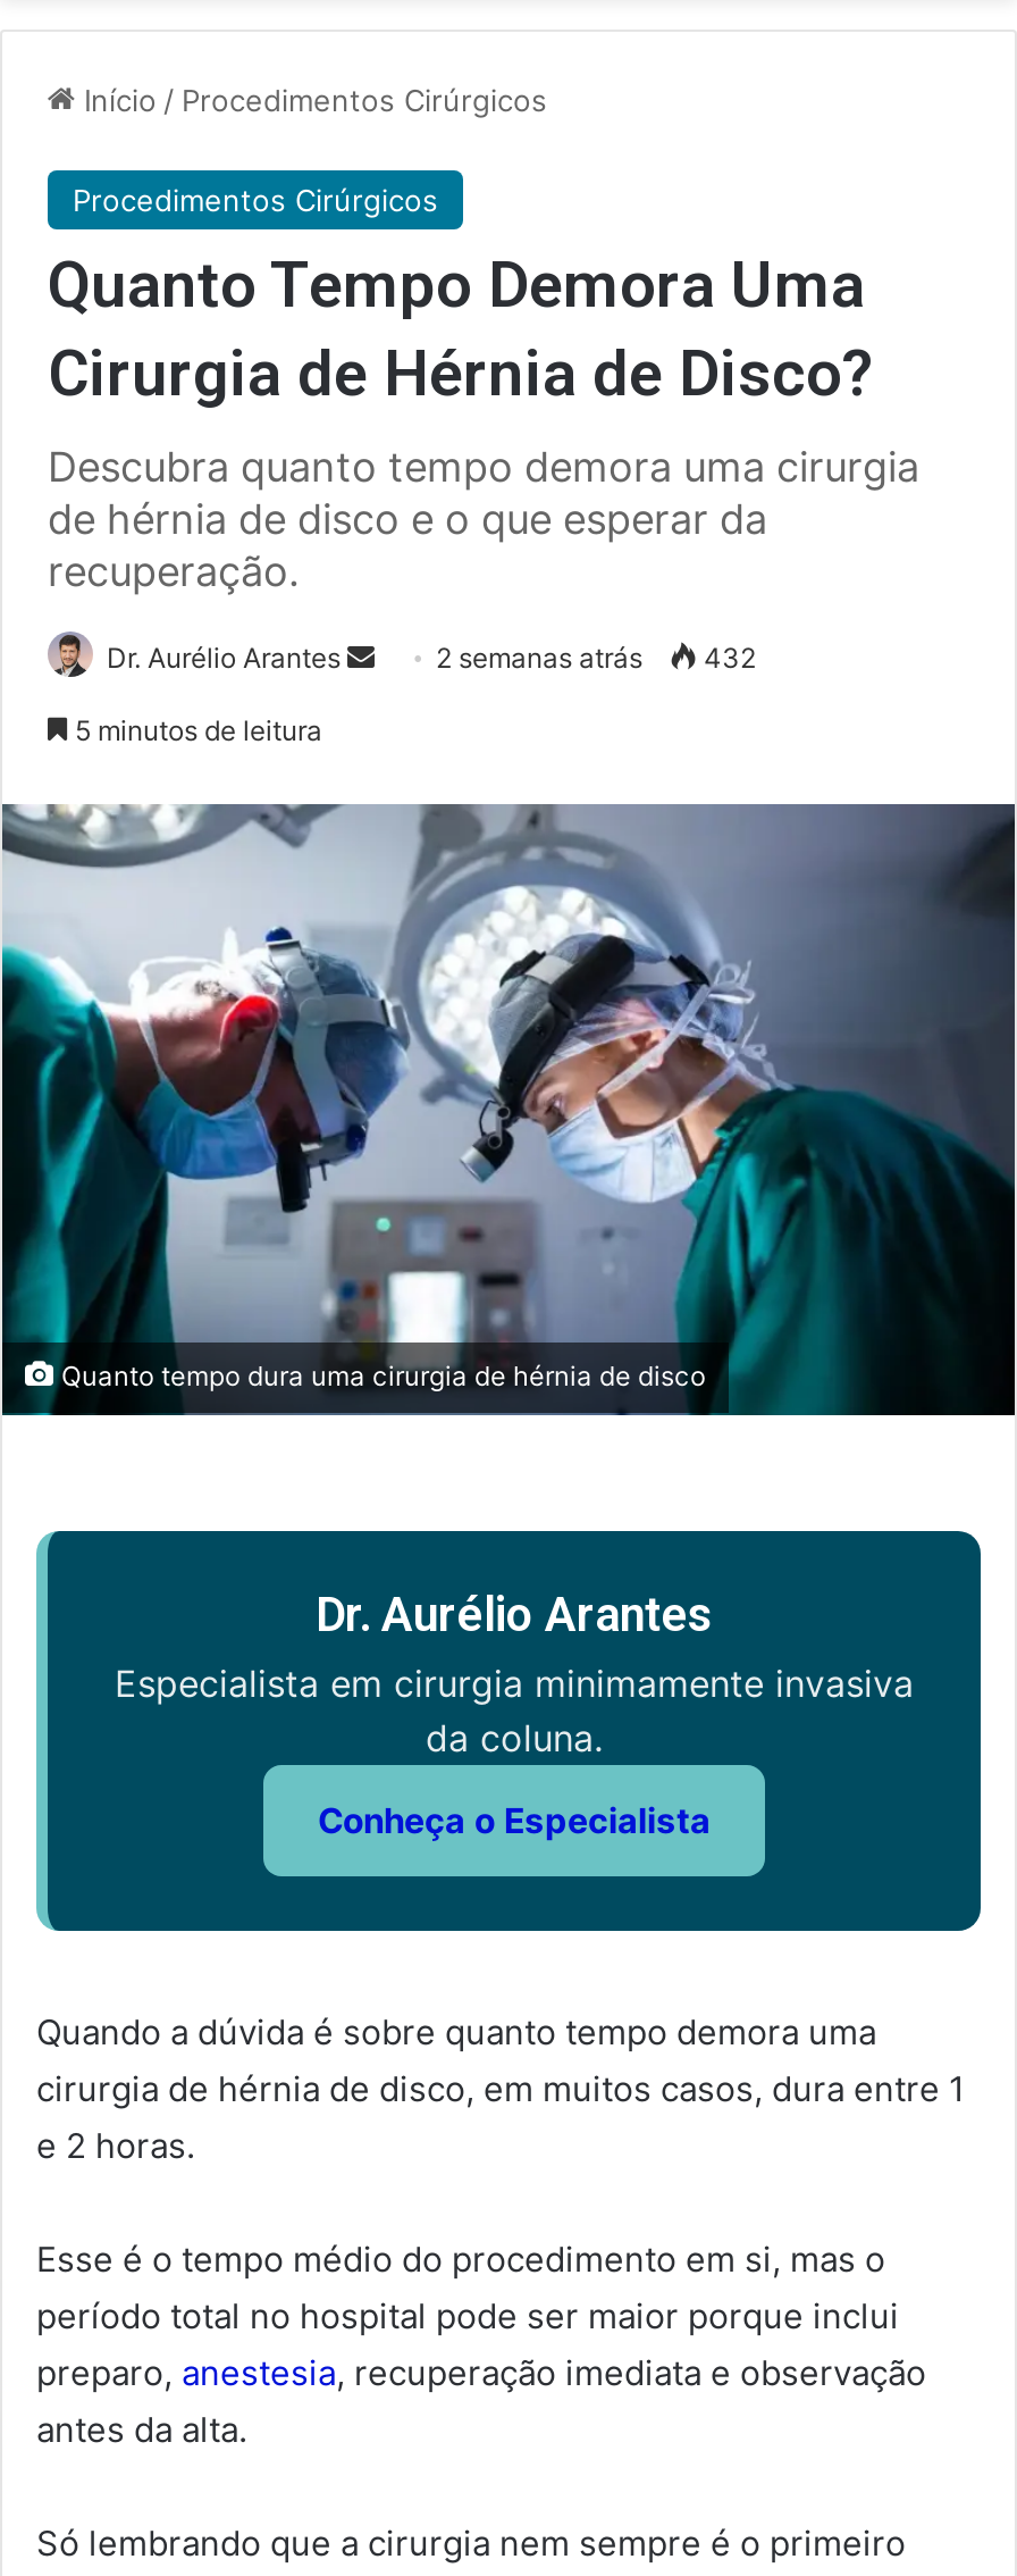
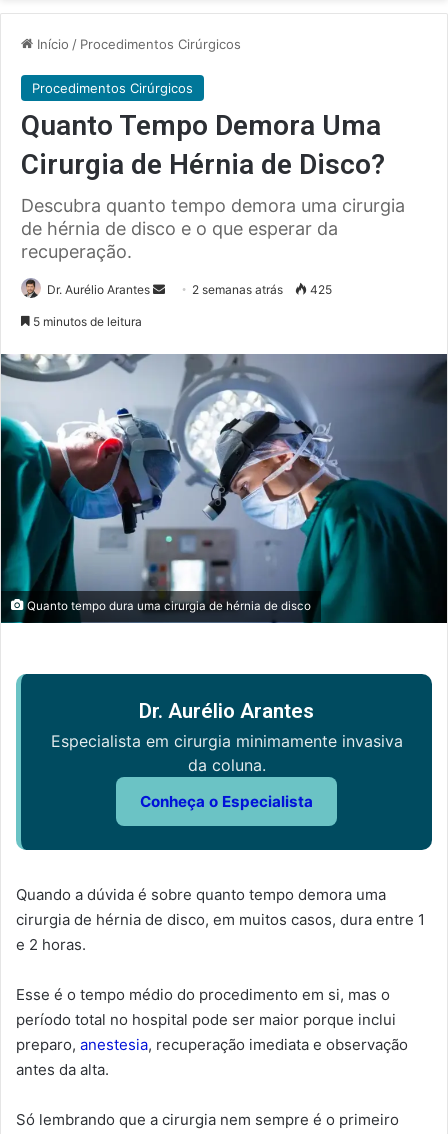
- 432
+ 425
